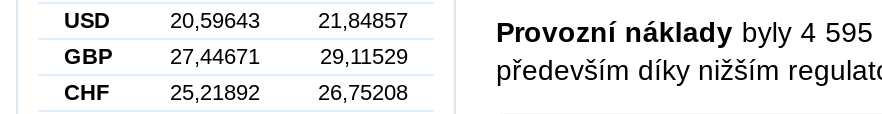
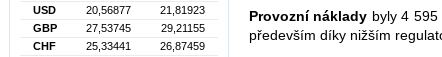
- 20,59643
+ 20,56877

- 21,84857
+ 21,81923

- 27,44671
+ 27,53745

- 29,11529
+ 29,21155

- 25,21892
+ 25,33441

- 26,75208
+ 26,87459
